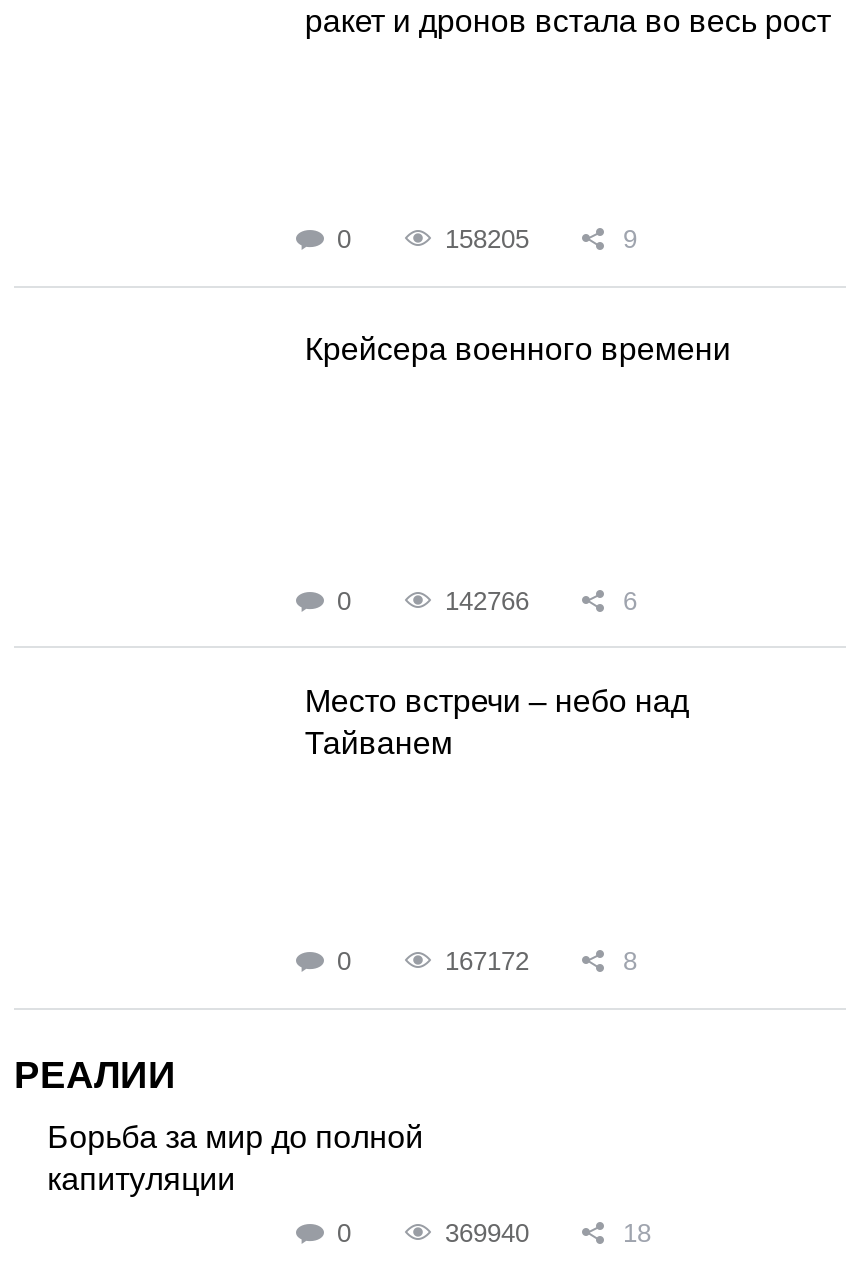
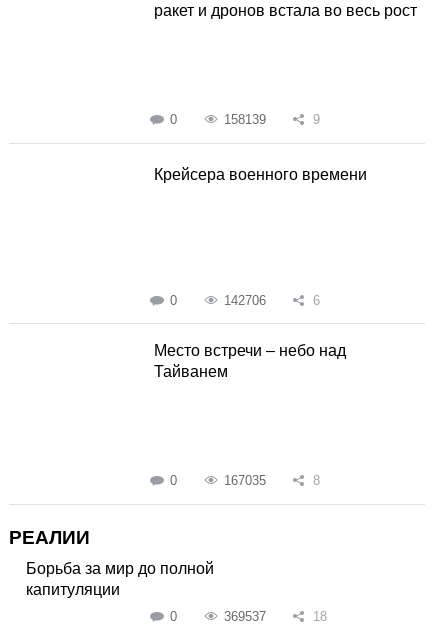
- 158205
+ 158139

- 142766
+ 142706

- 167172
+ 167035

- 369940
+ 369537
